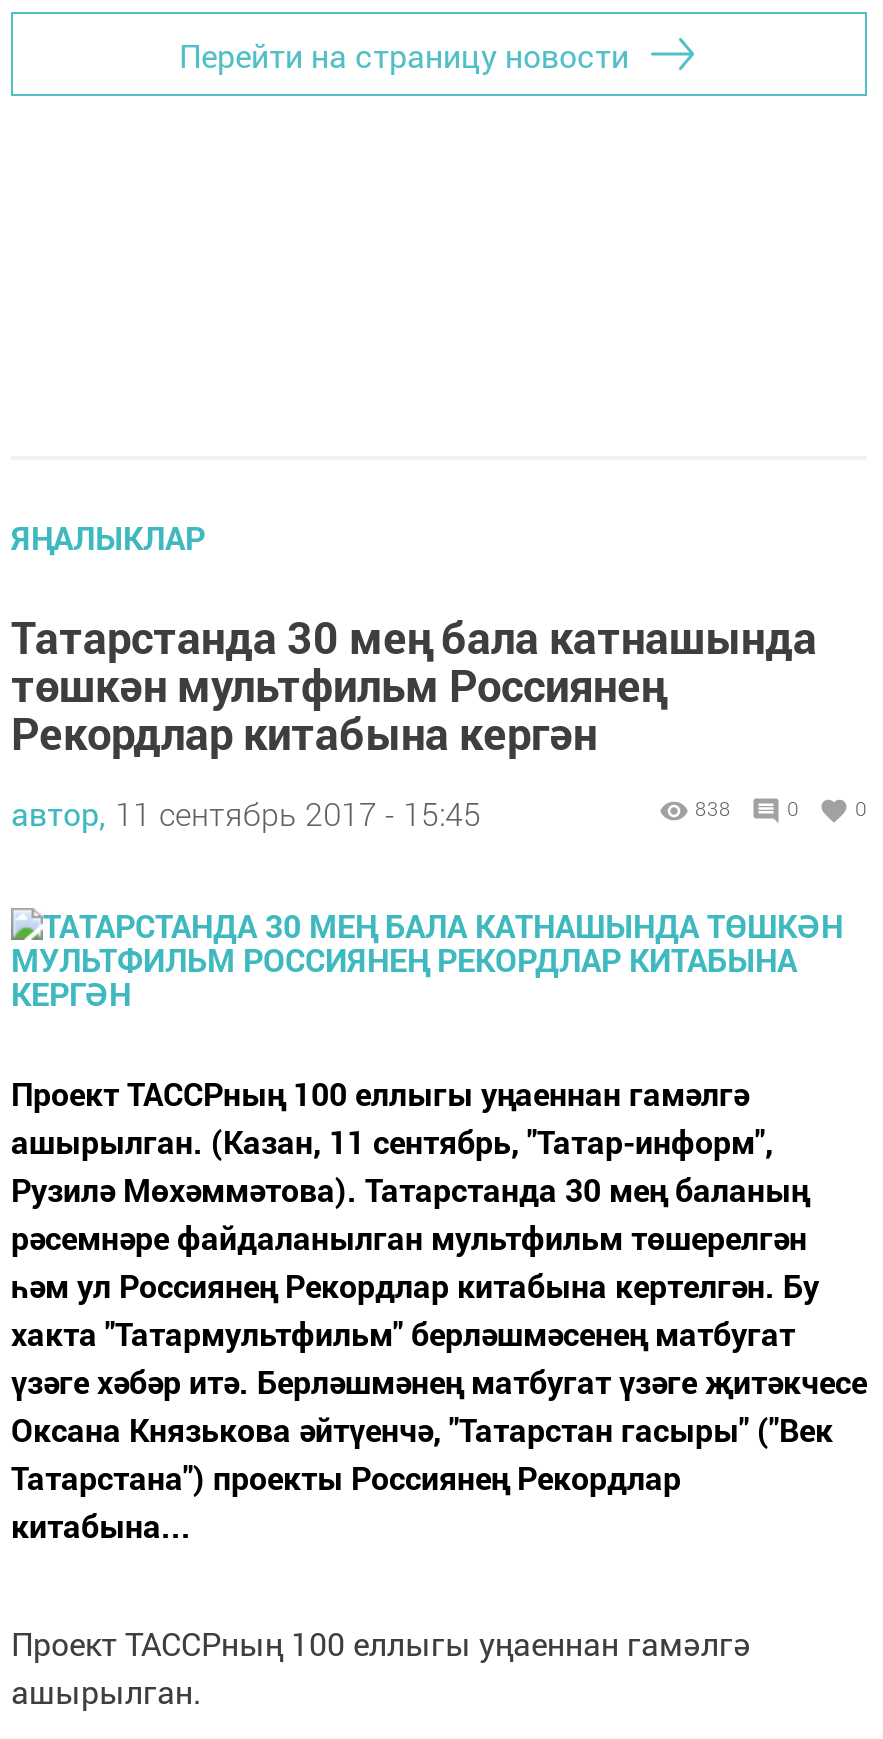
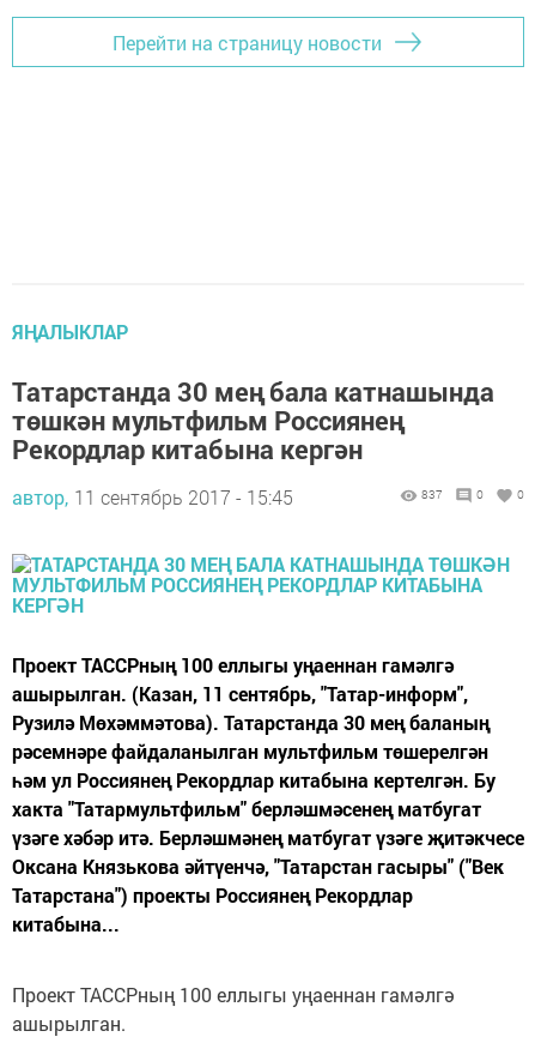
- 838
+ 837
